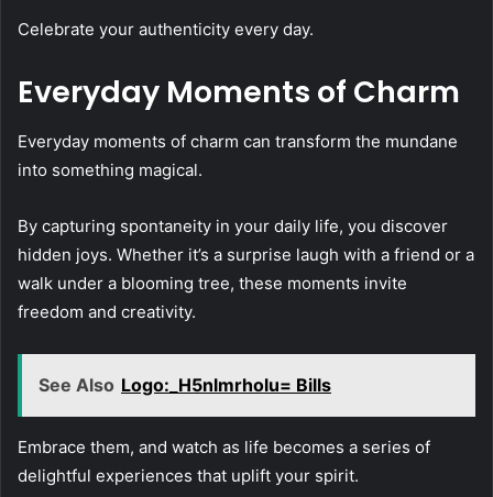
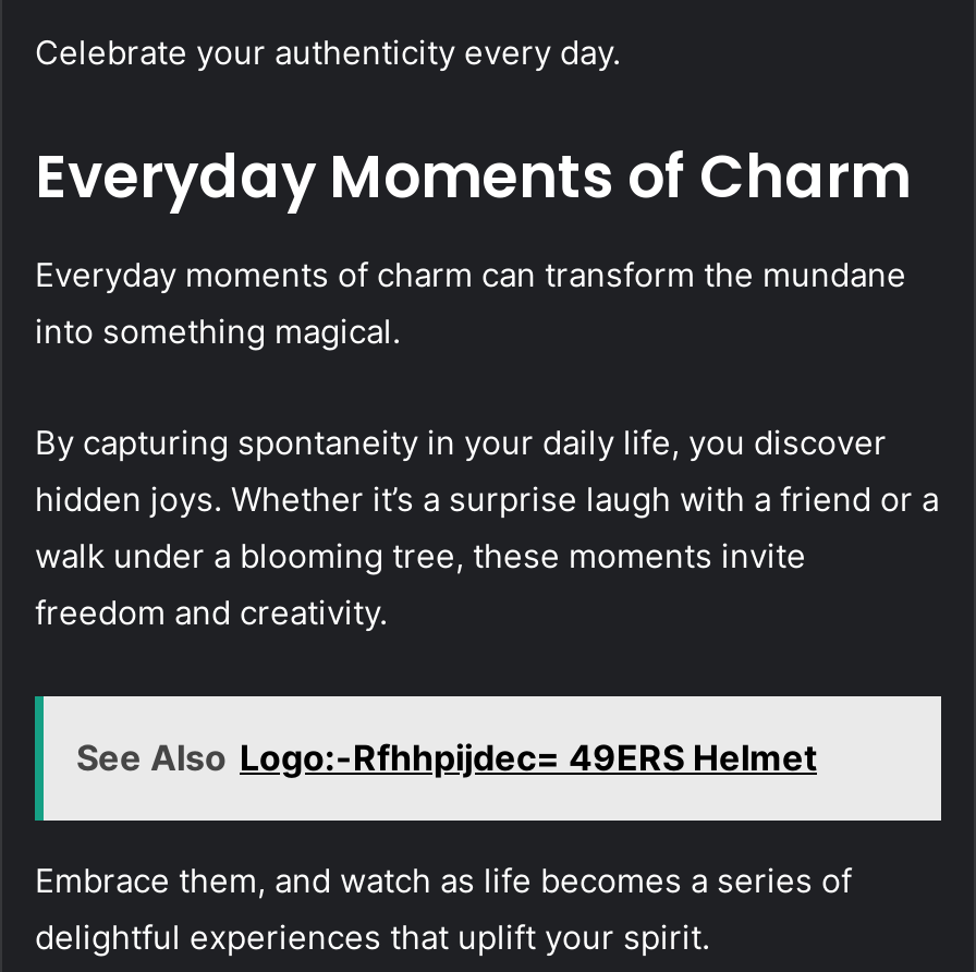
- See Also Logo:_H5nlmrholu= Bills
+ See Also Logo:-Rfhhpijdec= 49ERS Helmet
